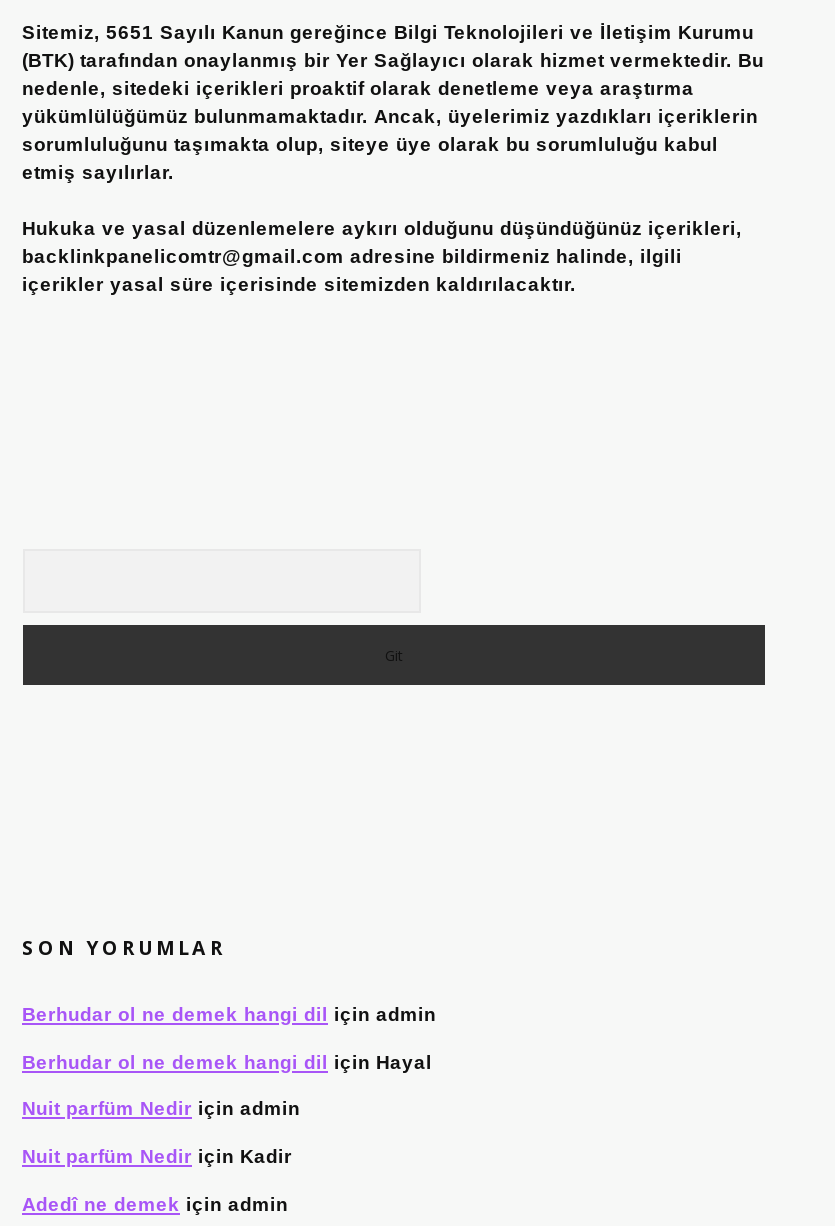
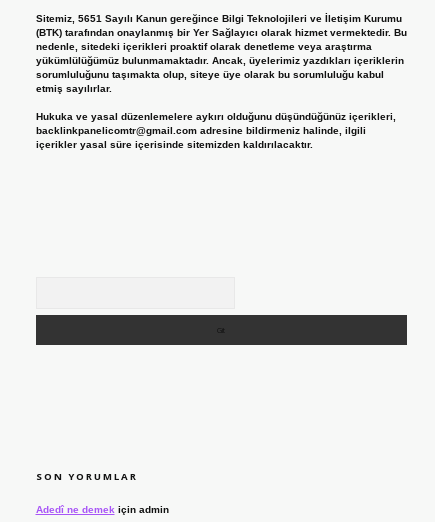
- Berhudar ol ne demek hangi dil için admin
- Berhudar ol ne demek hangi dil için Hayal
- Nuit parfüm Nedir için admin
- Nuit parfüm Nedir için Kadir
